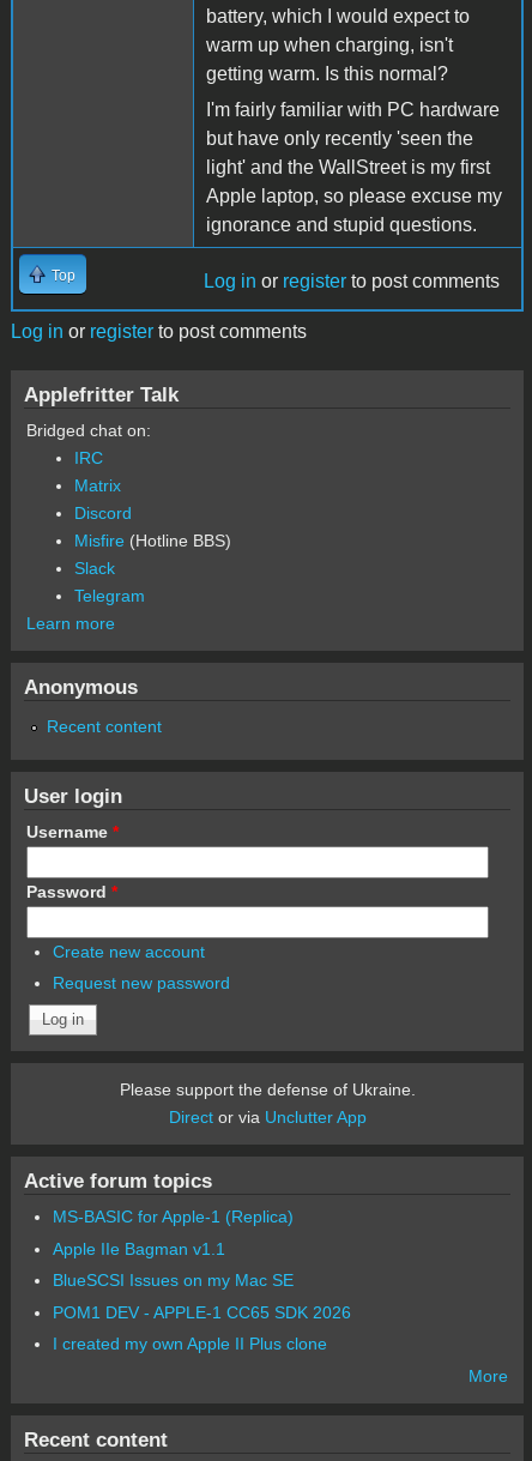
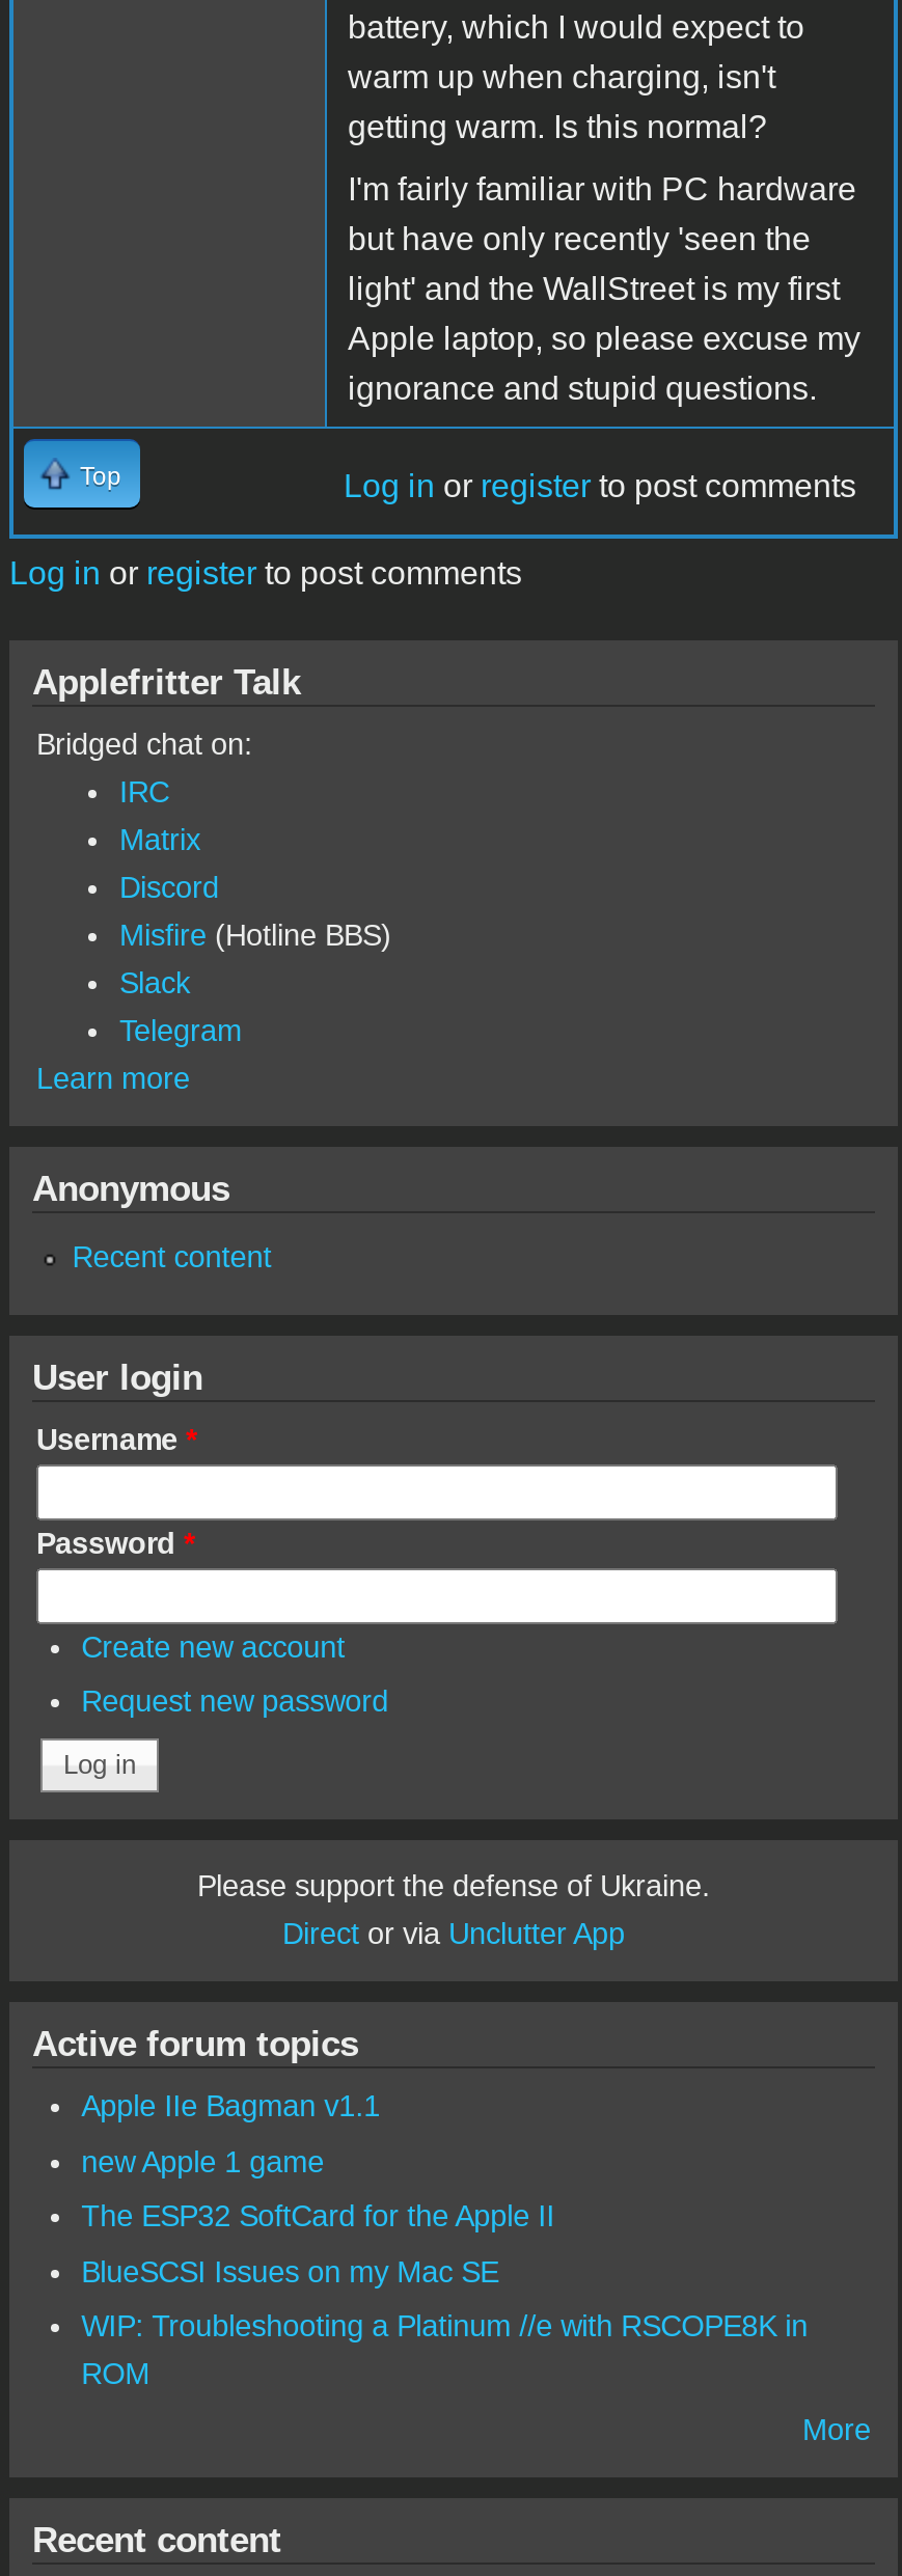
- MS-BASIC for Apple-1 (Replica)

moved up: Apple IIe Bagman v1.1

+ new Apple 1 game
+ The ESP32 SoftCard for the Apple II

- POM1 DEV - APPLE-1 CC65 SDK 2026
- I created my own Apple II Plus clone
+ WIP: Troubleshooting a Platinum //e with RSCOPE8K in
+ ROM
